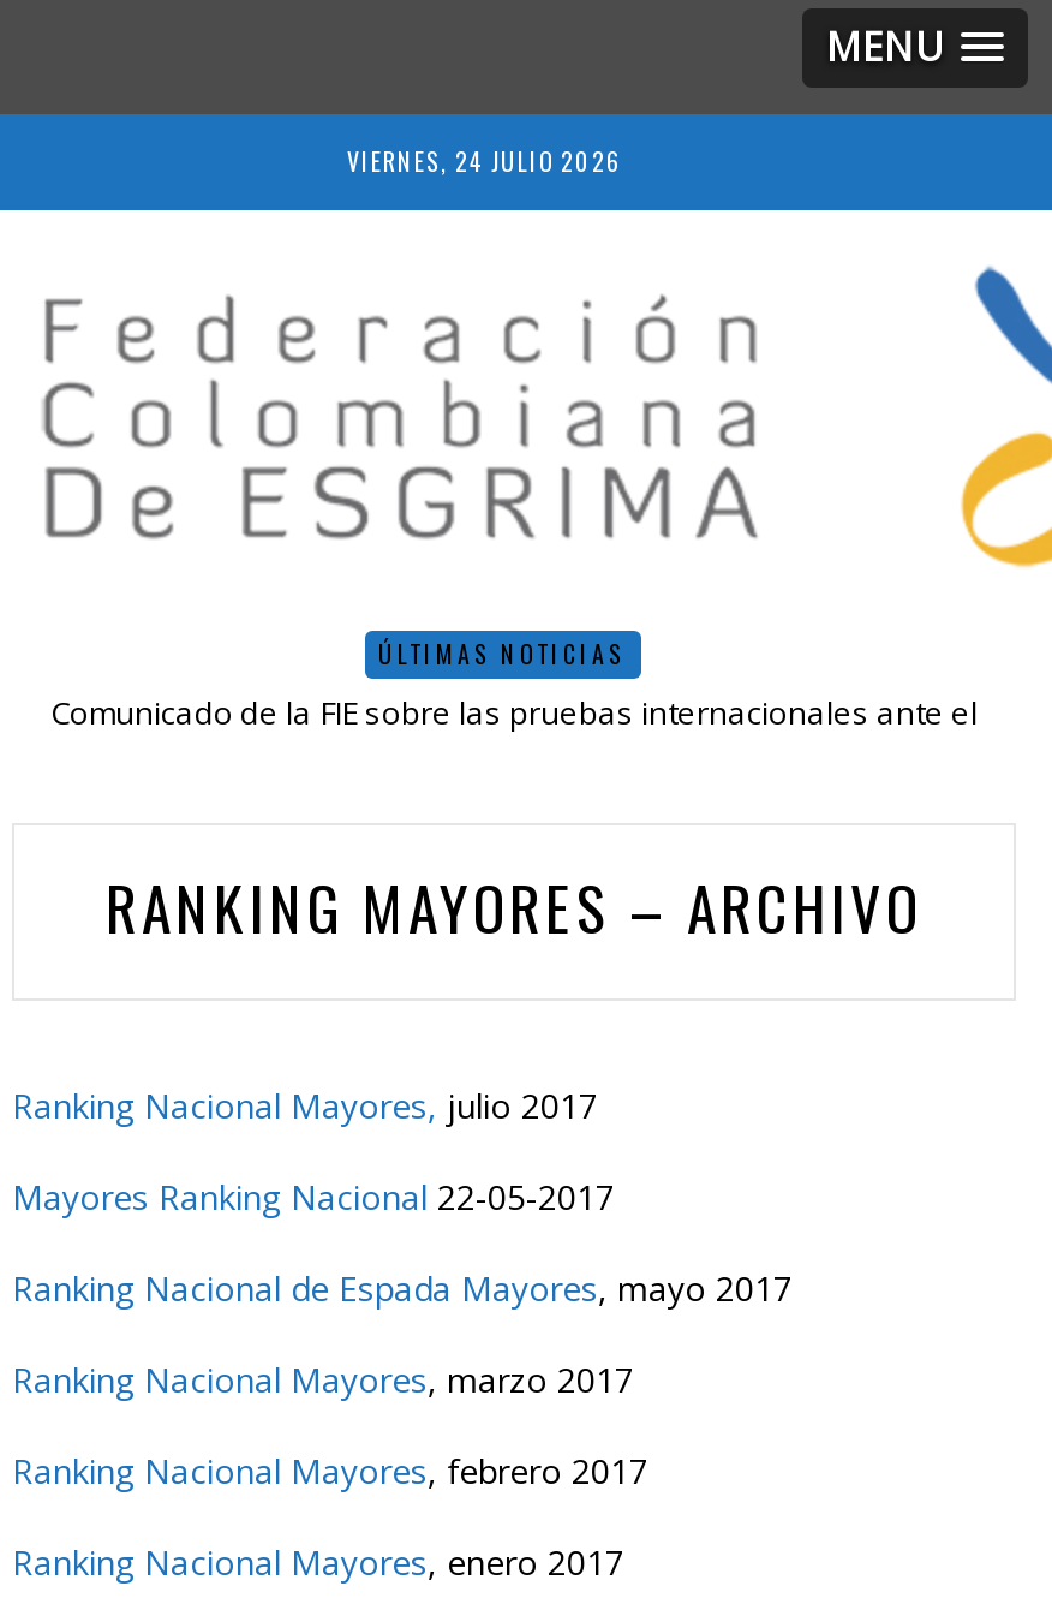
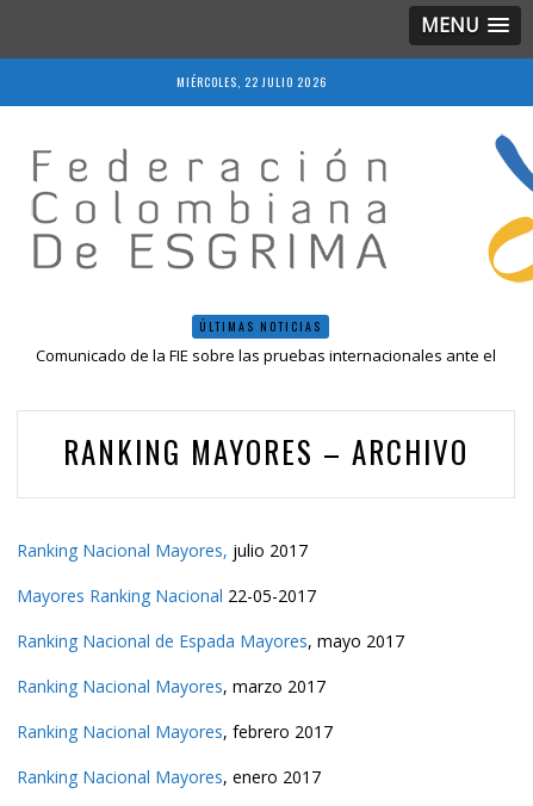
- VIERNES, 24 JULIO 2026
+ MIÉRCOLES, 22 JULIO 2026
